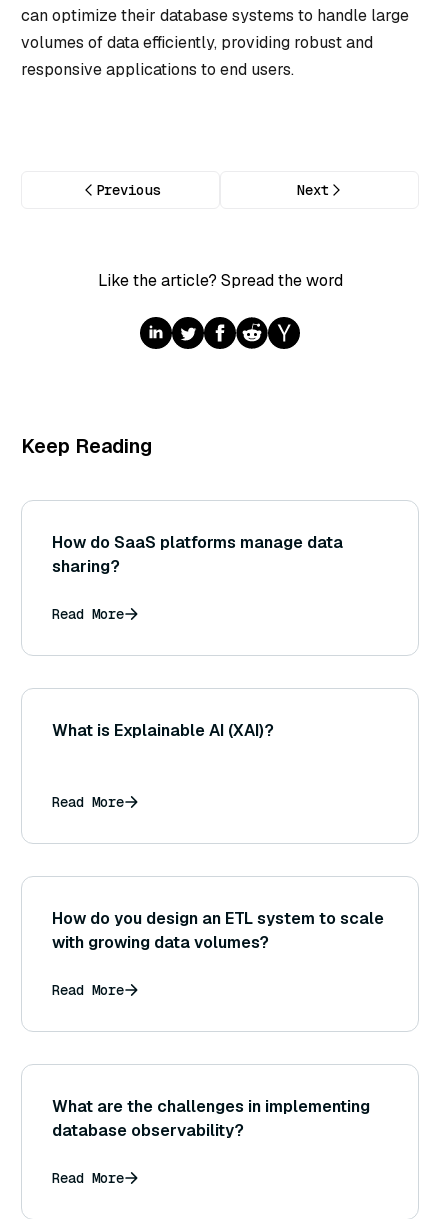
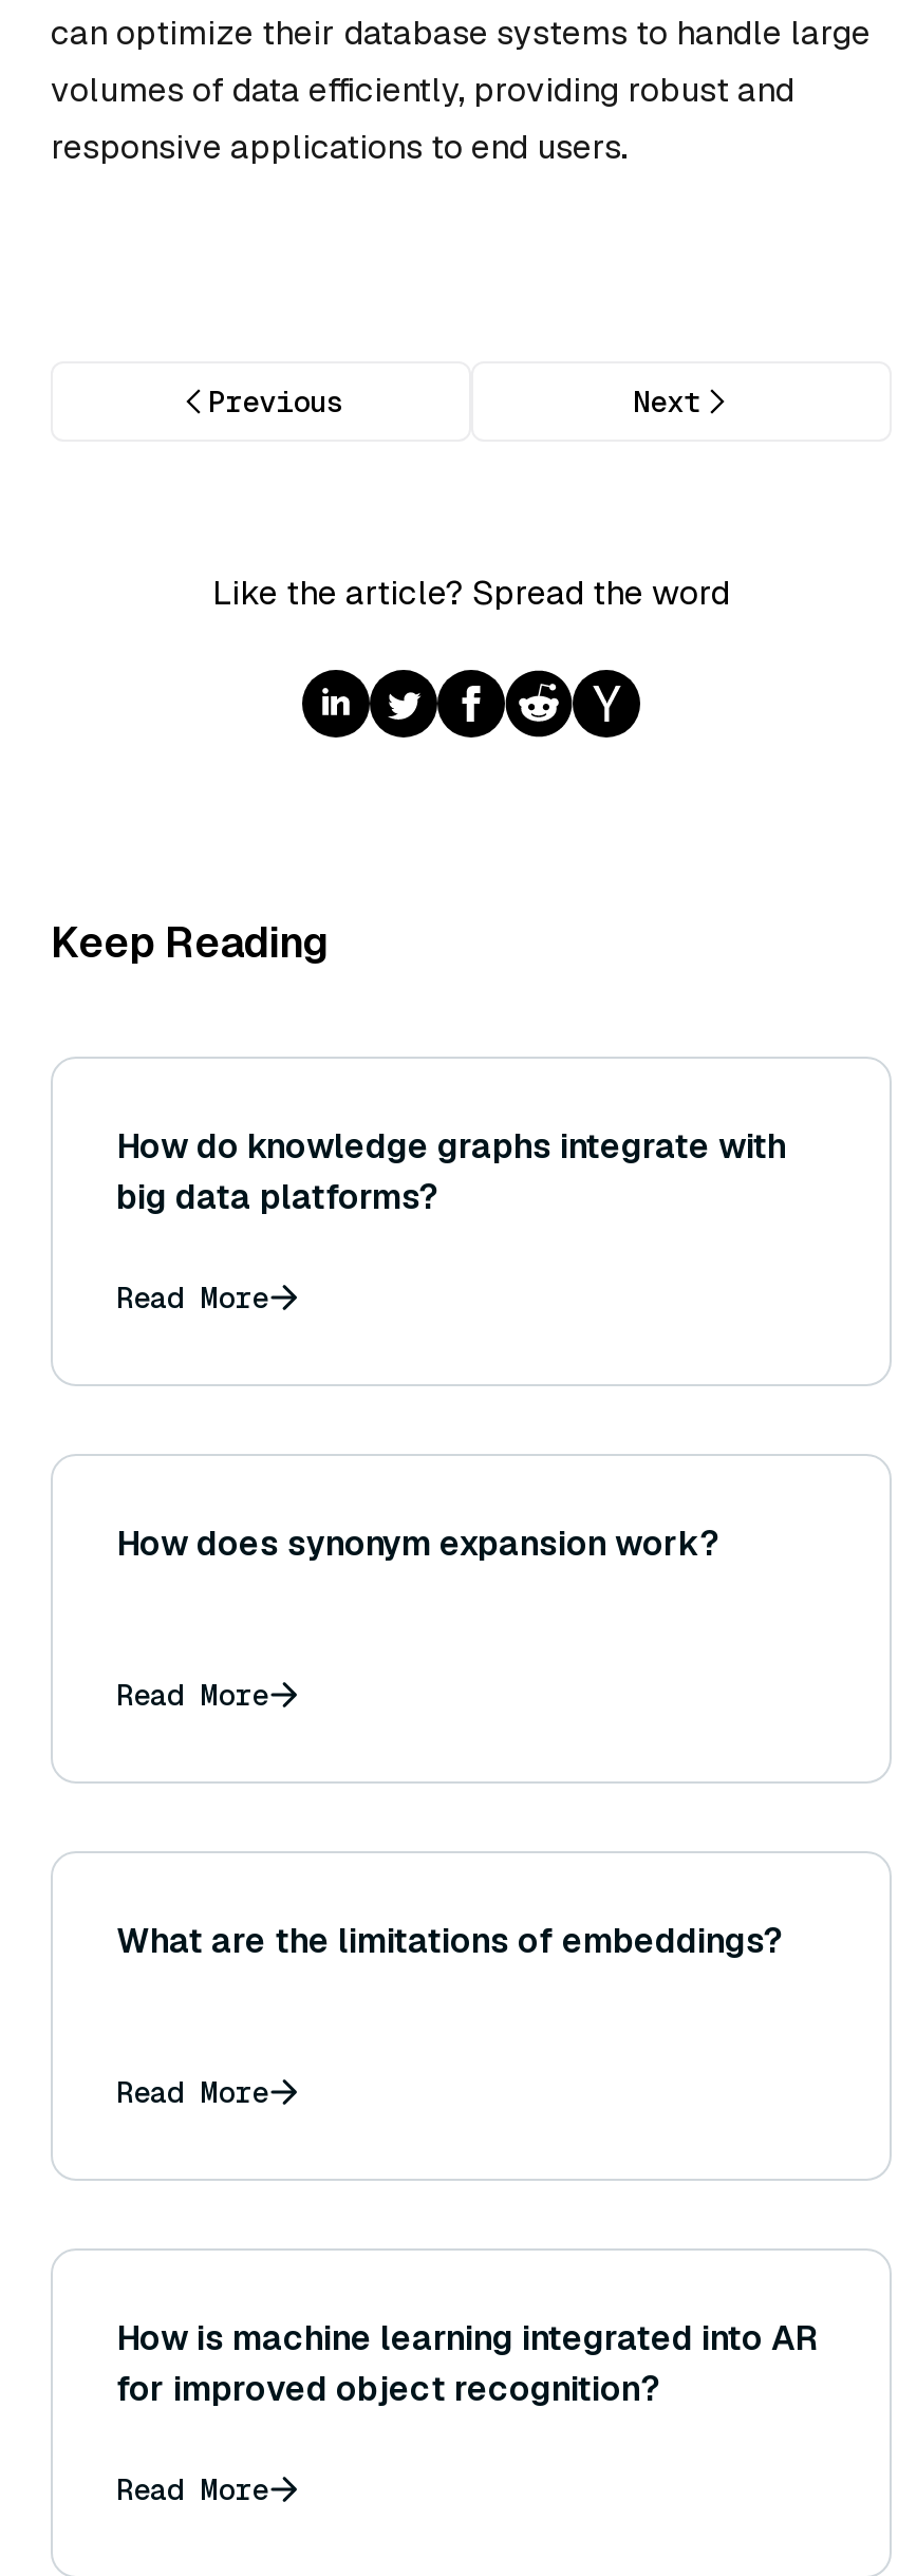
- How do SaaS platforms manage data
- sharing?
+ How do knowledge graphs integrate with
+ big data platforms?

- What is Explainable AI (XAI)?
+ How does synonym expansion work?

- How do you design an ETL system to scale
- with growing data volumes?
+ What are the limitations of embeddings?

- What are the challenges in implementing
- database observability?
+ How is machine learning integrated into AR
+ for improved object recognition?
